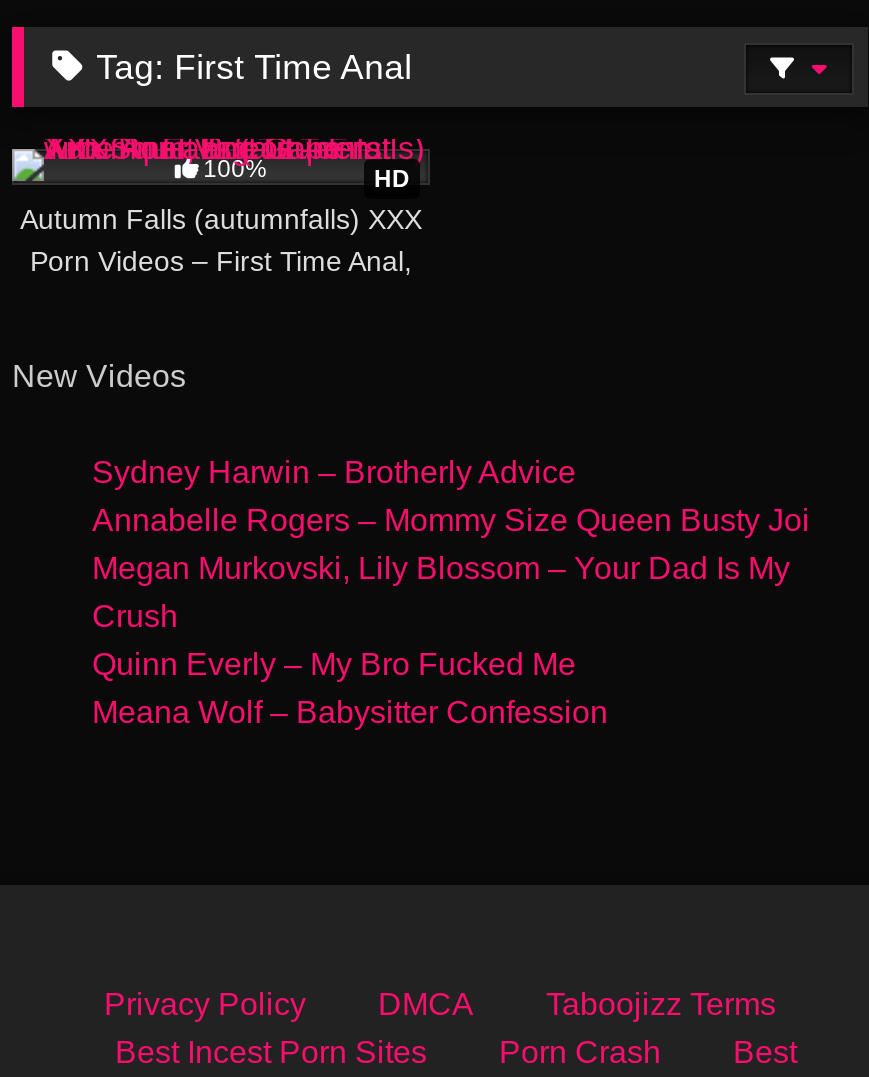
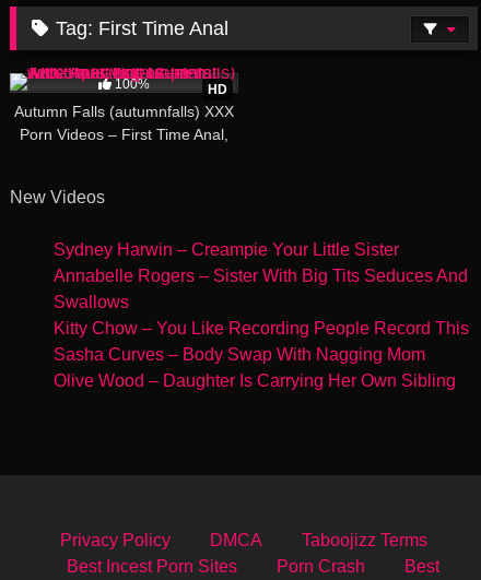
- Sydney Harwin – Brotherly Advice
- Annabelle Rogers – Mommy Size Queen Busty Joi
- Megan Murkovski, Lily Blossom – Your Dad Is My
- Crush
- Quinn Everly – My Bro Fucked Me
- Meana Wolf – Babysitter Confession
+ Sydney Harwin – Creampie Your Little Sister
+ Annabelle Rogers – Sister With Big Tits Seduces And
+ Swallows
+ Kitty Chow – You Like Recording People Record This
+ Sasha Curves – Body Swap With Nagging Mom
+ Olive Wood – Daughter Is Carrying Her Own Sibling
